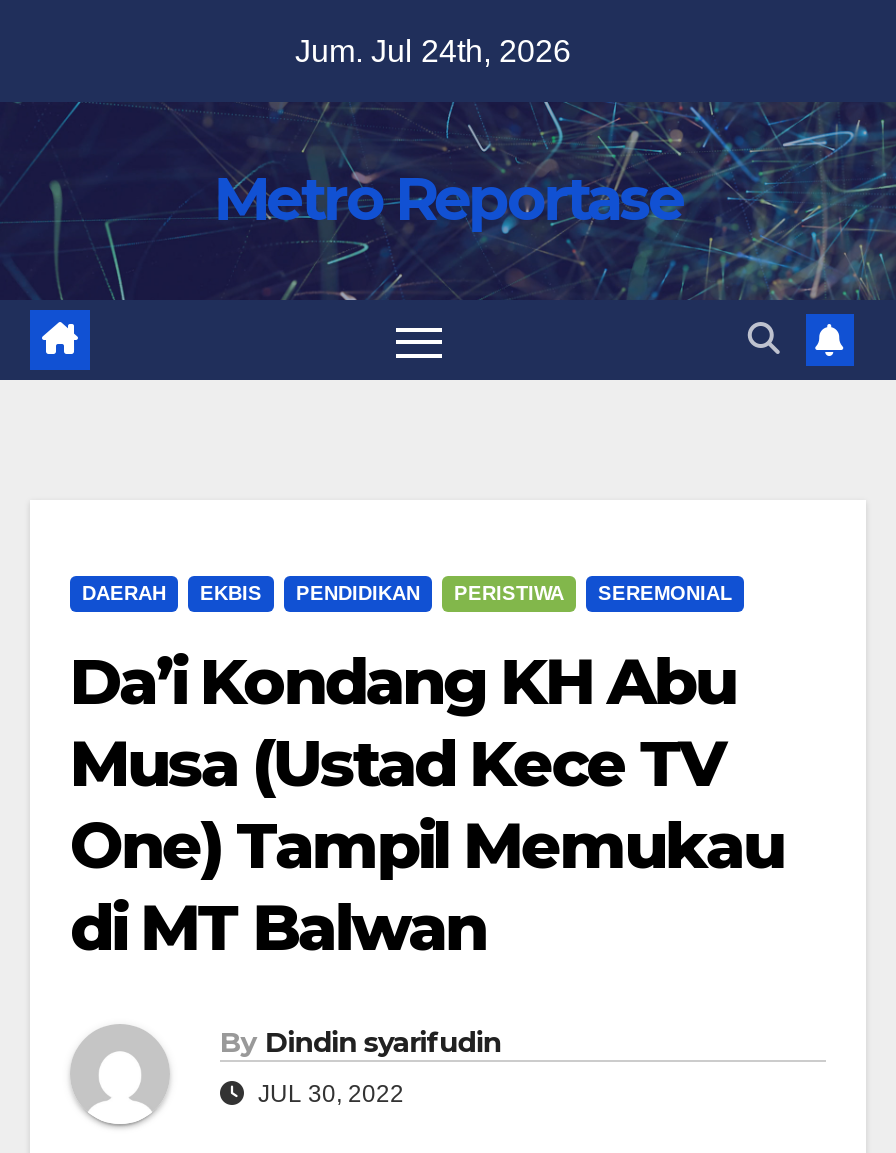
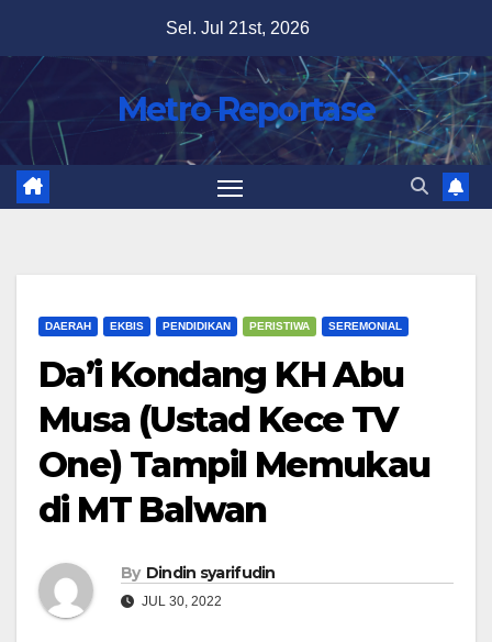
- Jum. Jul 24th, 2026
+ Sel. Jul 21st, 2026
